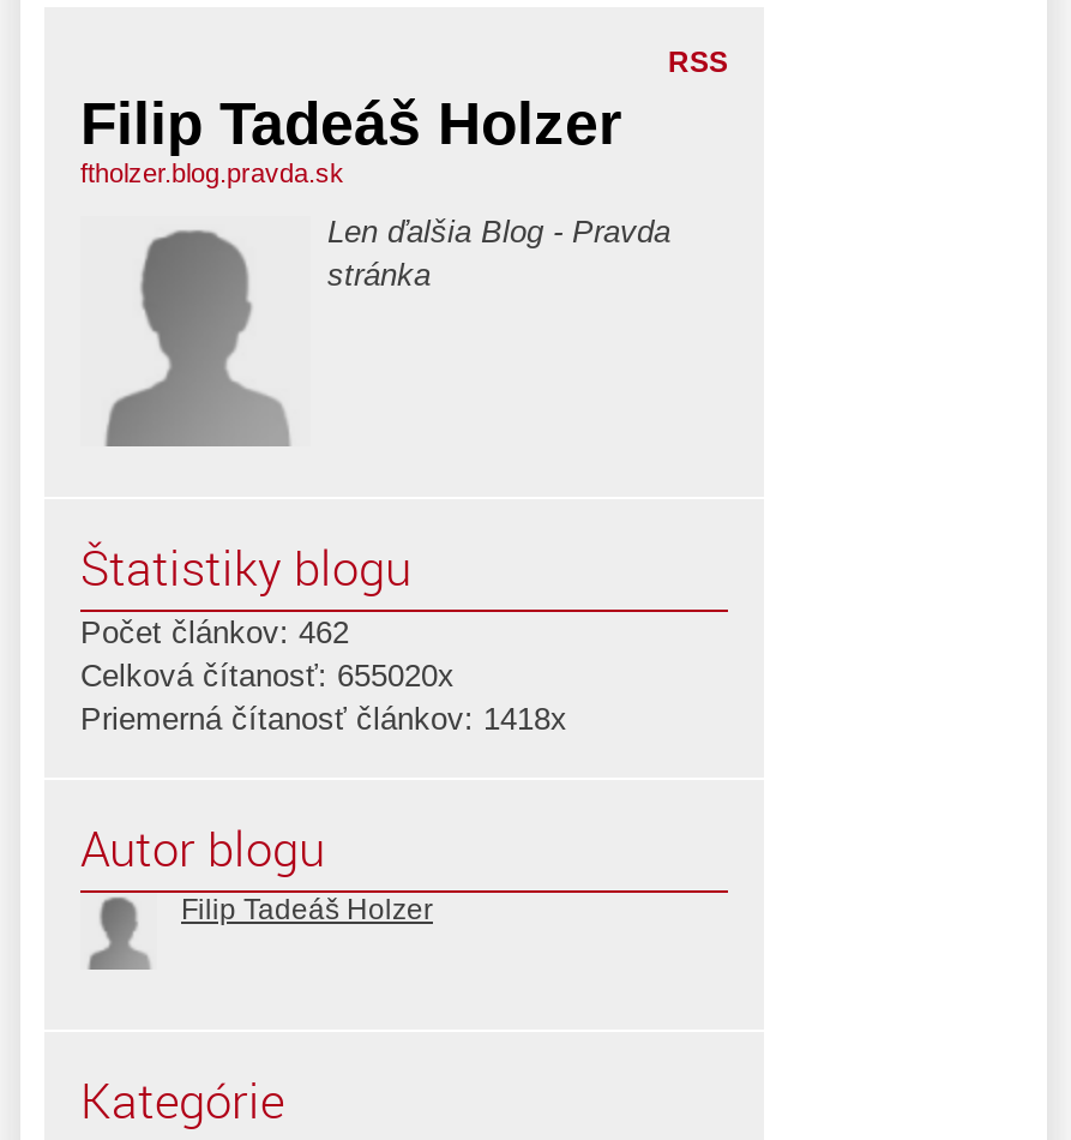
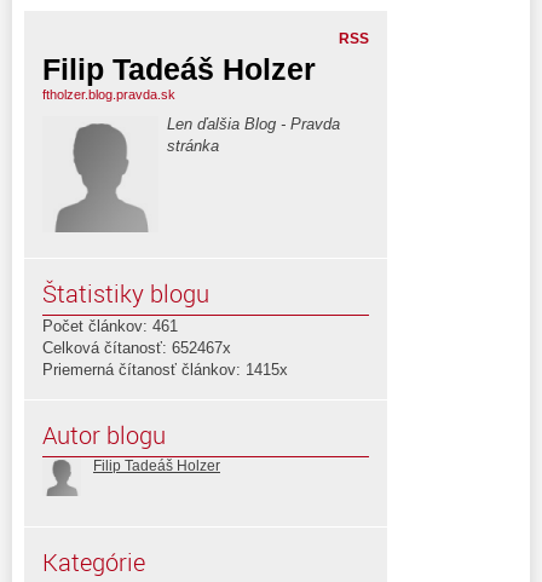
- Počet článkov: 462
+ Počet článkov: 461

- Celková čítanosť: 655020x
+ Celková čítanosť: 652467x

- Priemerná čítanosť článkov: 1418x
+ Priemerná čítanosť článkov: 1415x
